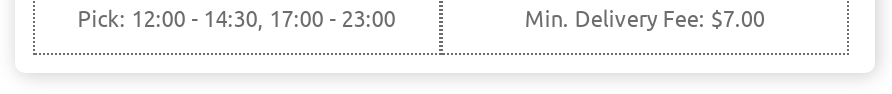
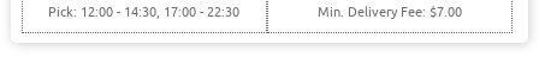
- Pick: 12:00 - 14:30, 17:00 - 23:00
+ Pick: 12:00 - 14:30, 17:00 - 22:30
